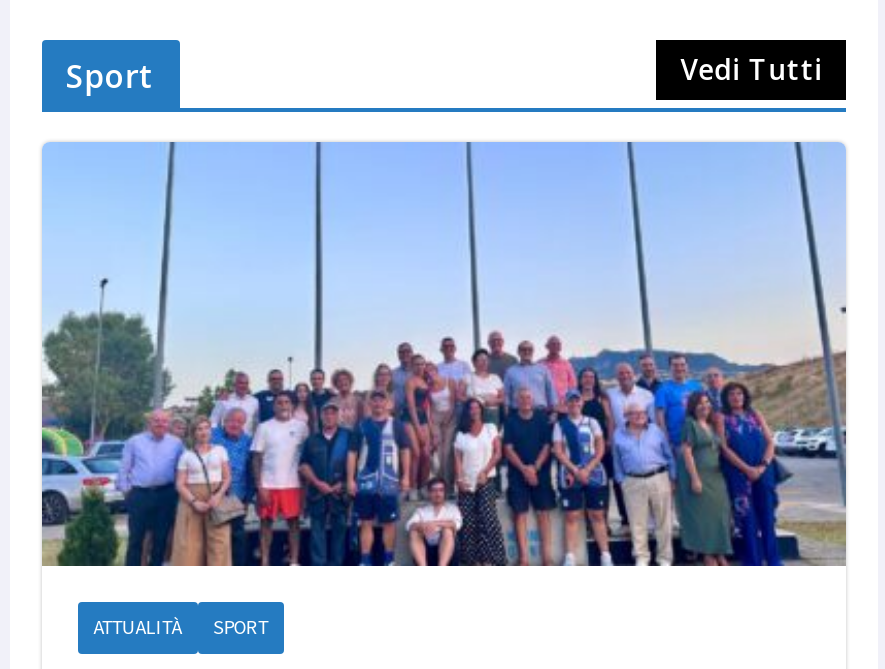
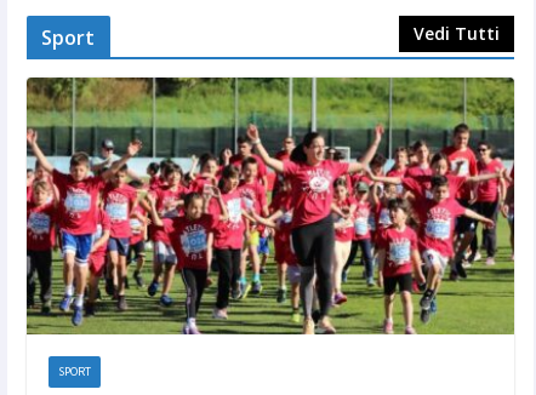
- [image]
+ [image]

- ATTUALITÀ
